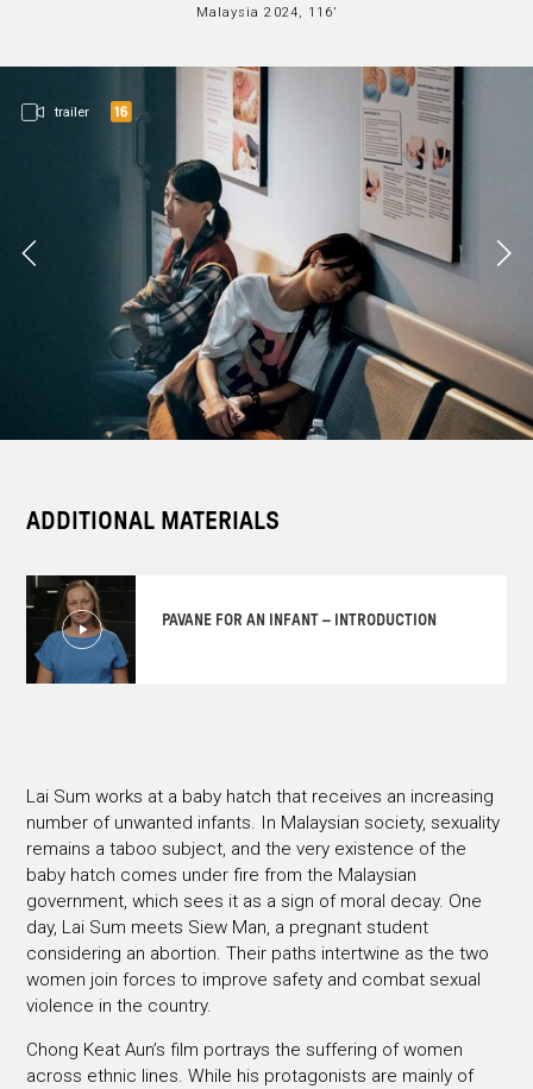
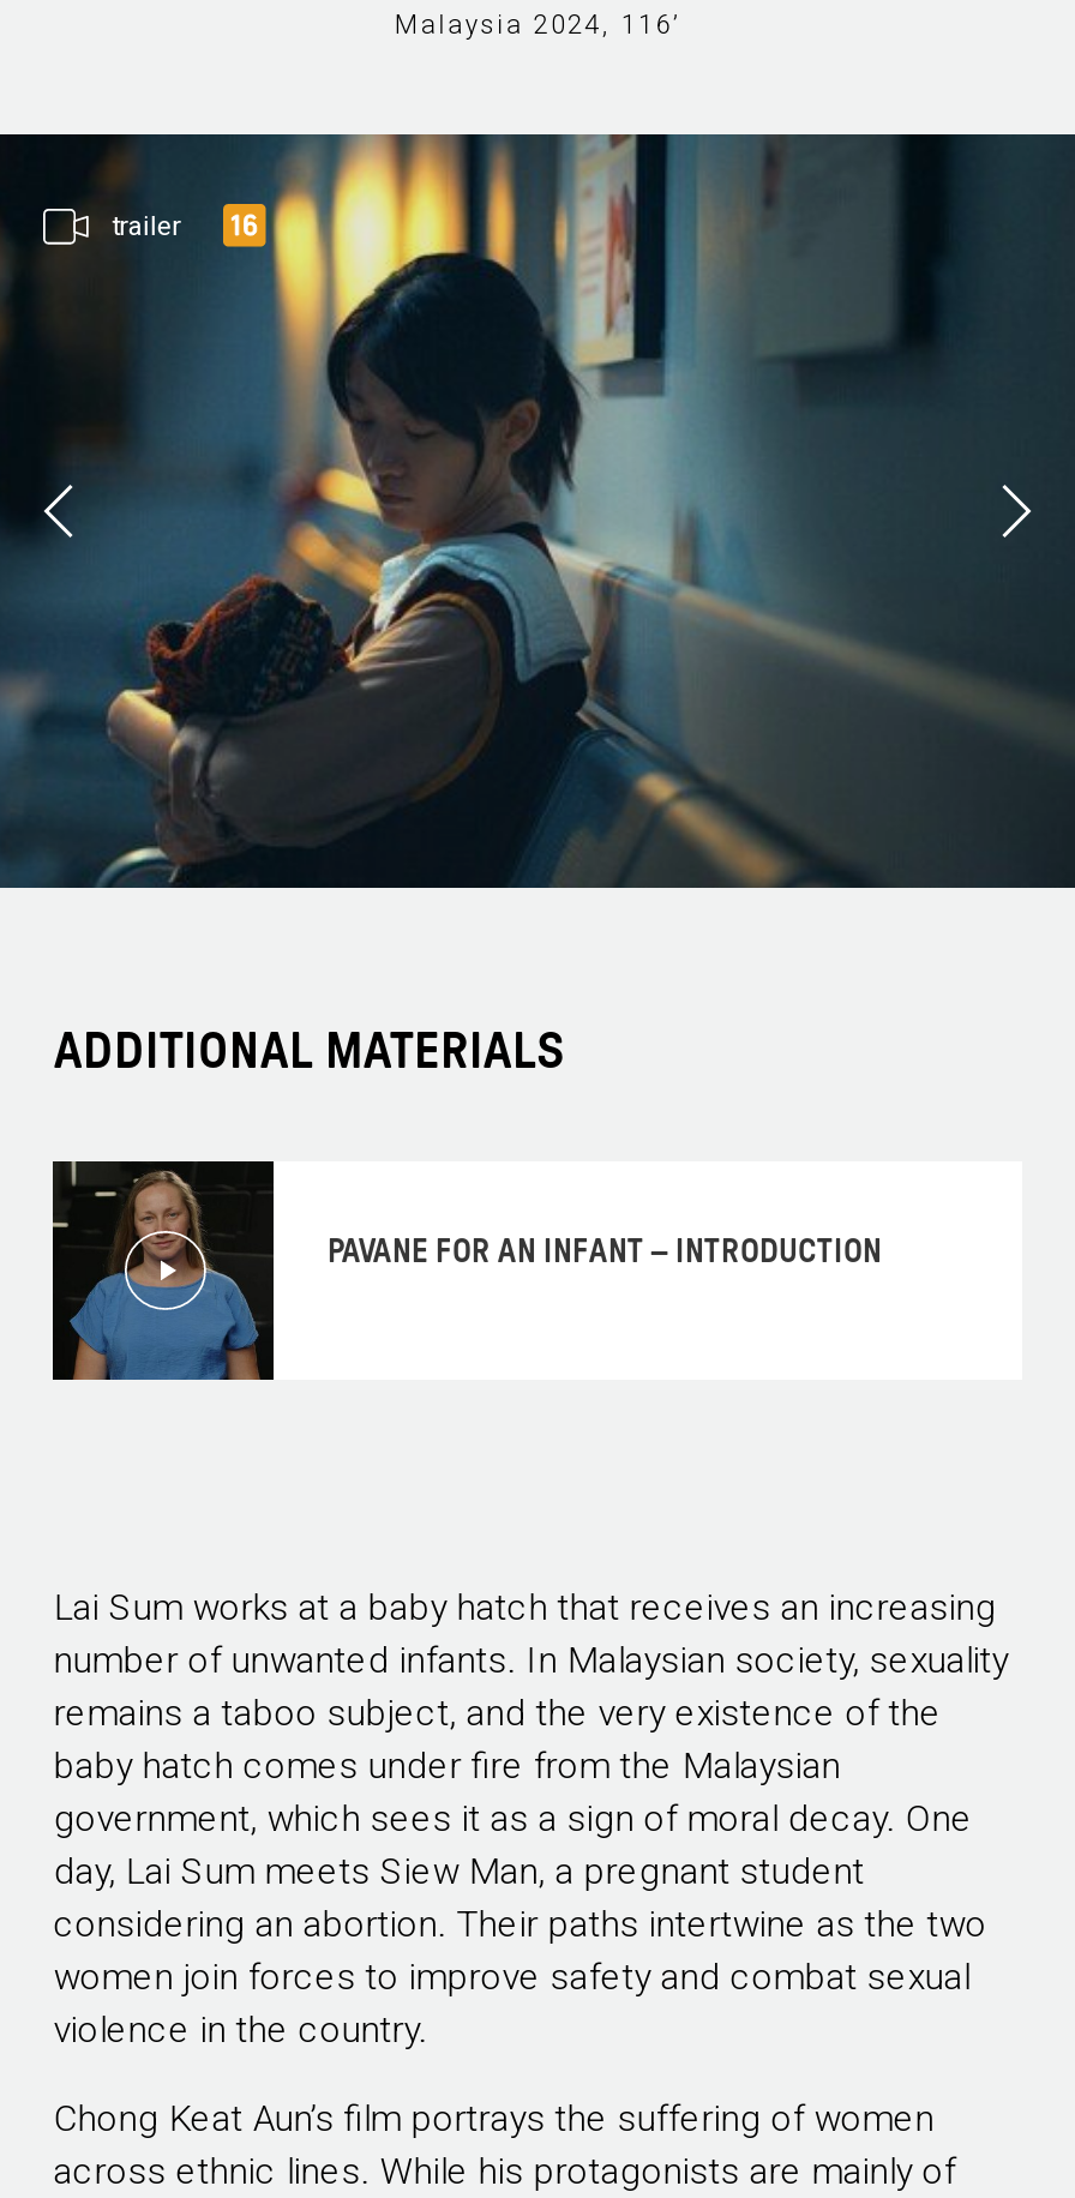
- [image]
+ [image]
